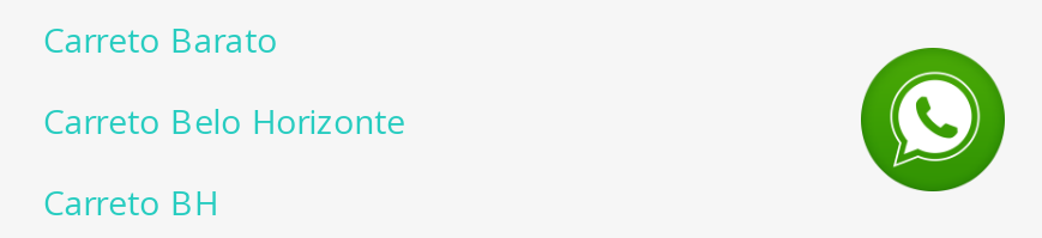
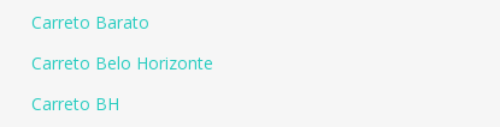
- [image]
